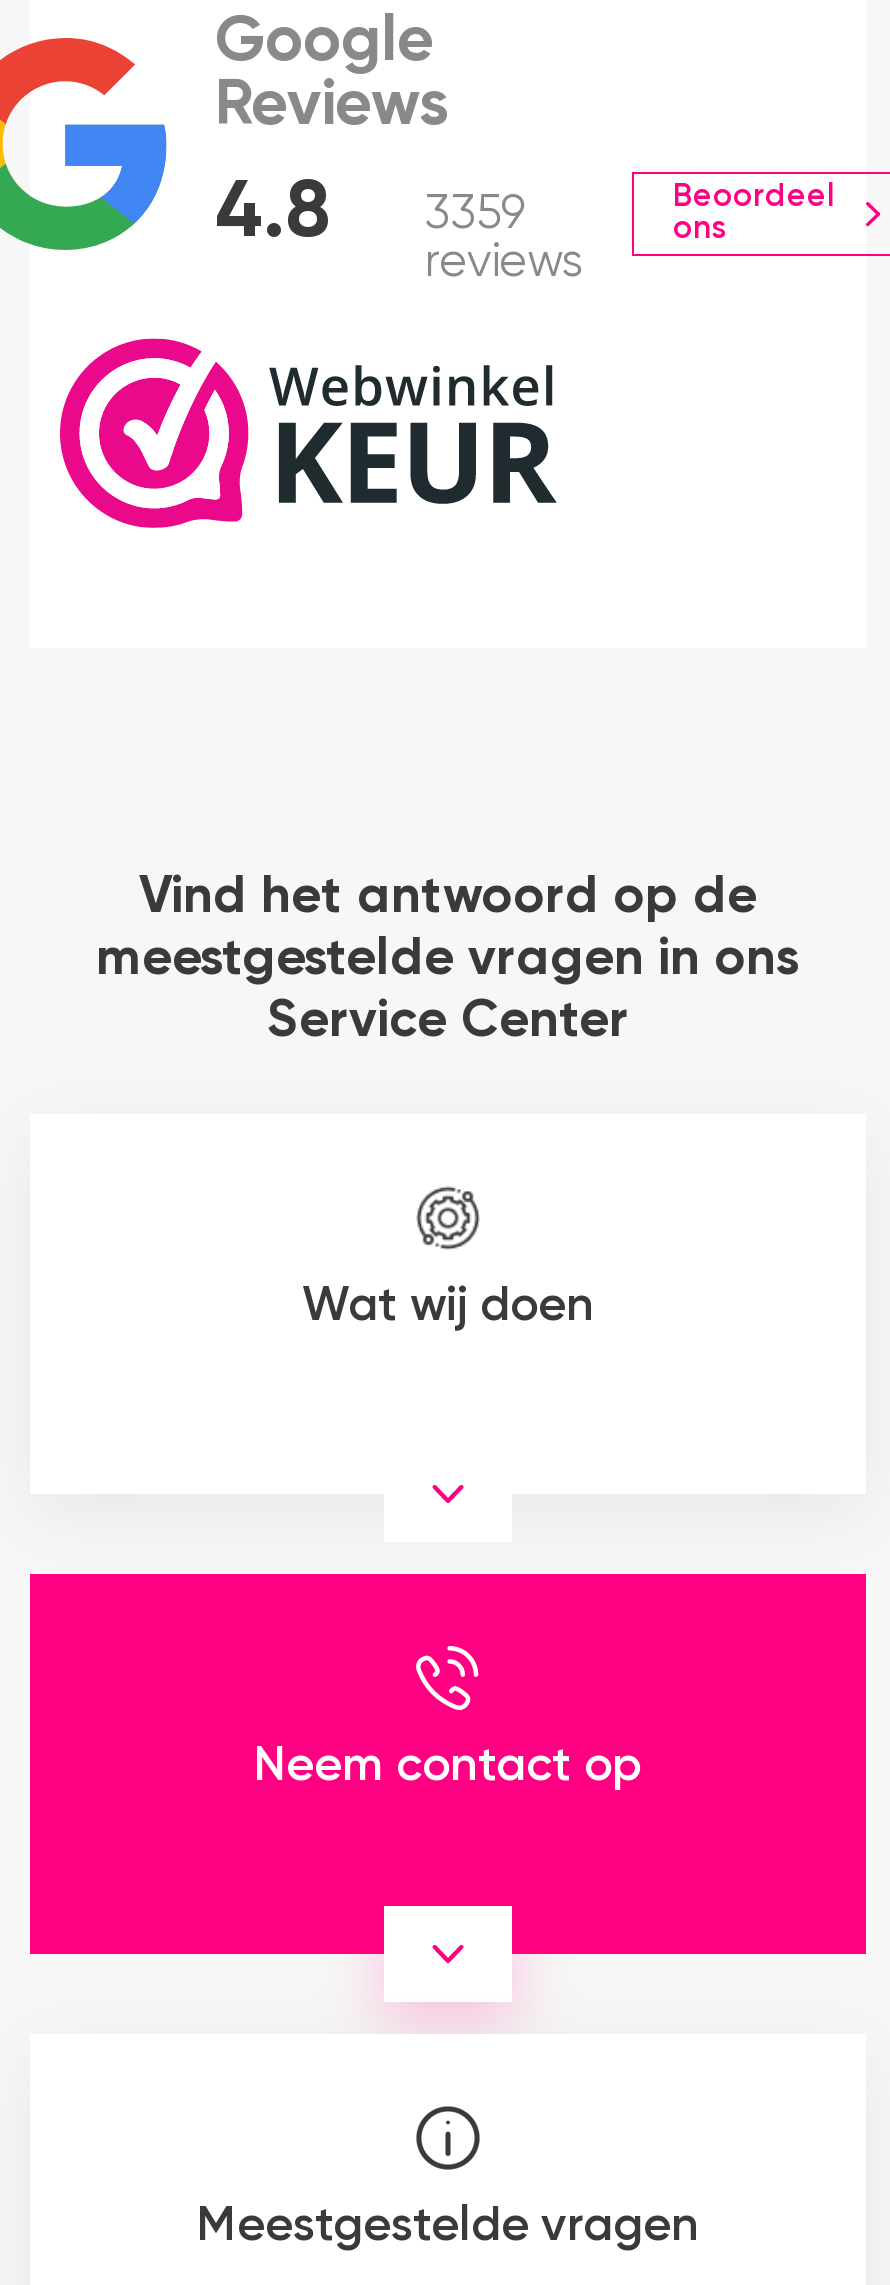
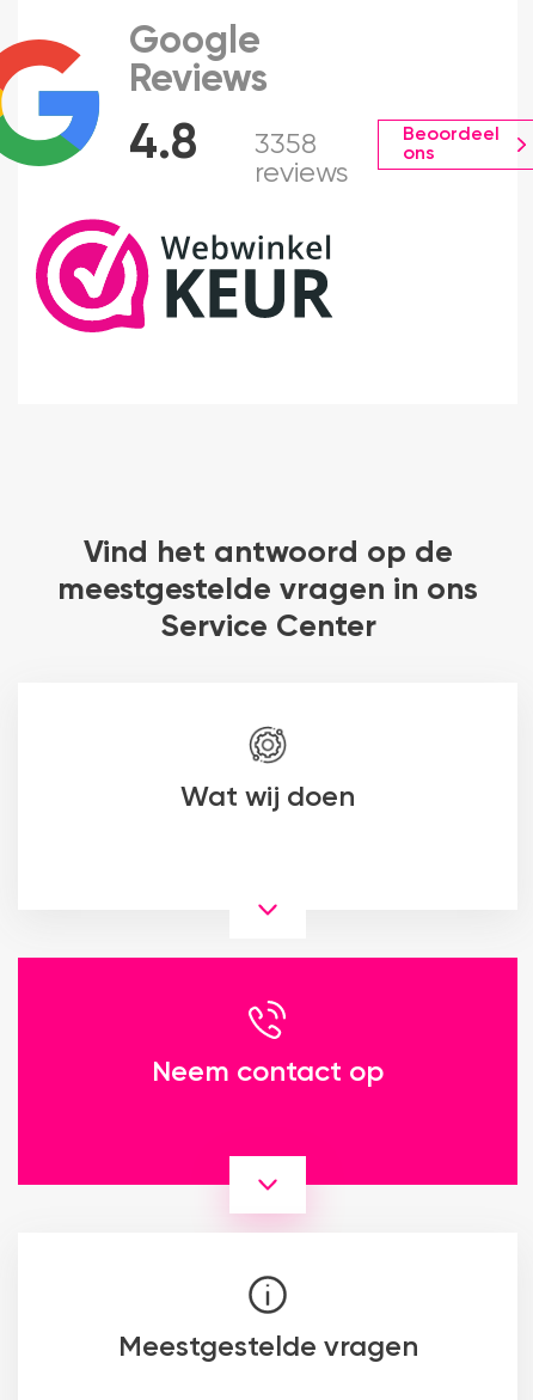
- 4.8 3359
+ 4.8 3358
